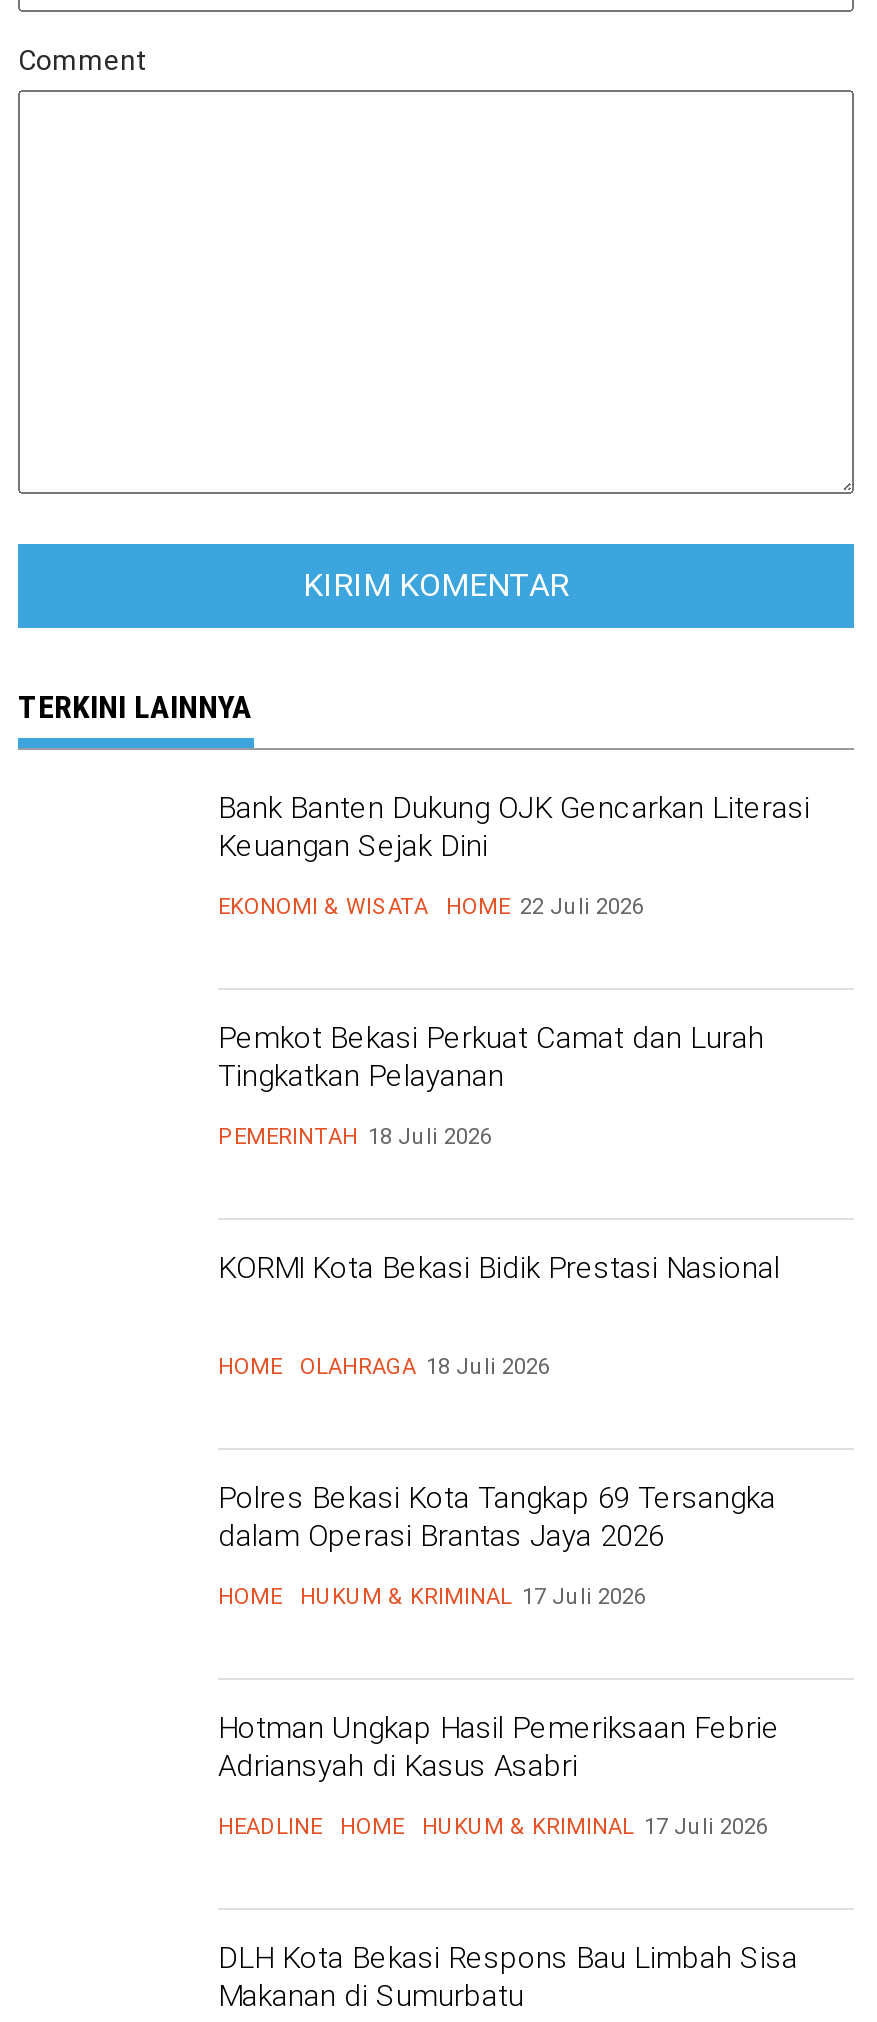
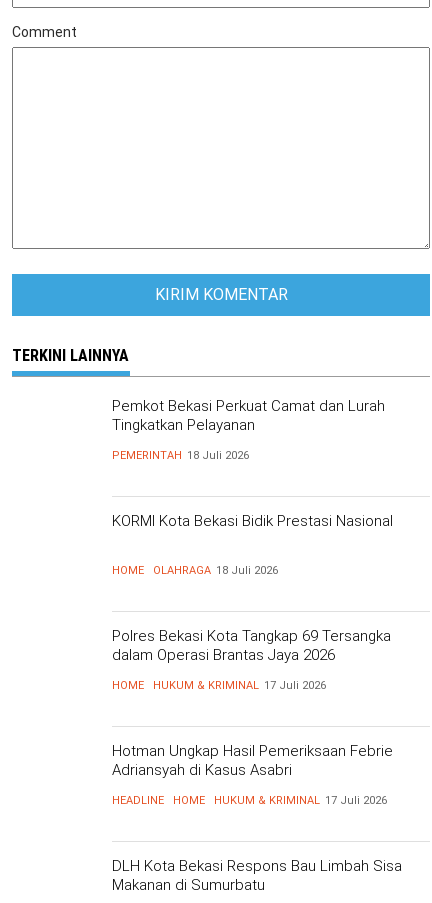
- Bank Banten Dukung OJK Gencarkan Literasi
- Keuangan Sejak Dini
- EKONOMI & WISATA
- HOME 22 Juli 2026
